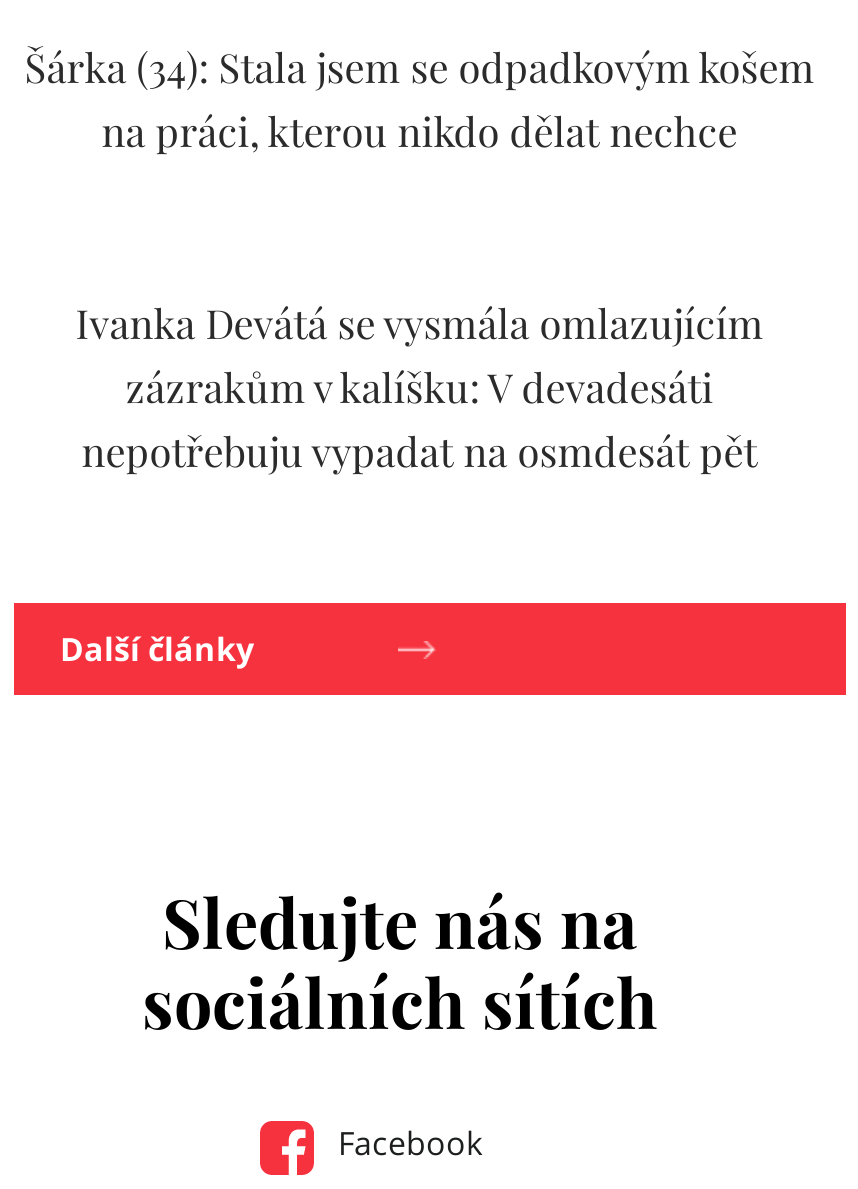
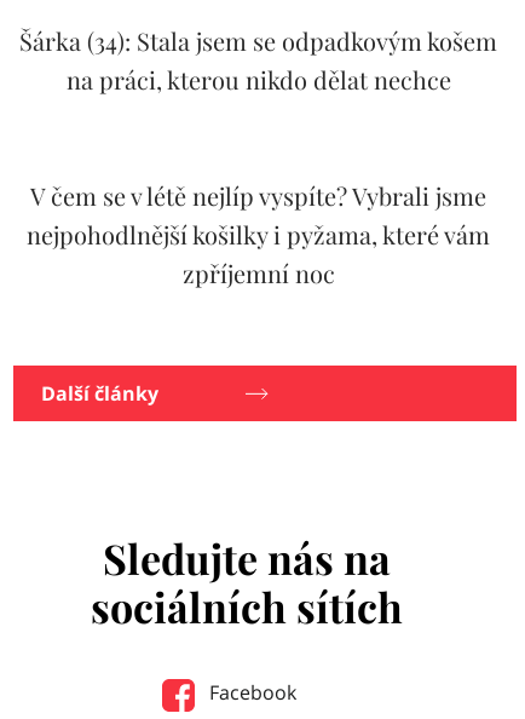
- Ivanka Devátá se vysmála omlazujícím
- zázrakům v kalíšku: V devadesáti
- nepotřebuju vypadat na osmdesát pět
+ V čem se v létě nejlíp vyspíte? Vybrali jsme
+ nejpohodlnější košilky i pyžama, které vám
+ zpříjemní noc
